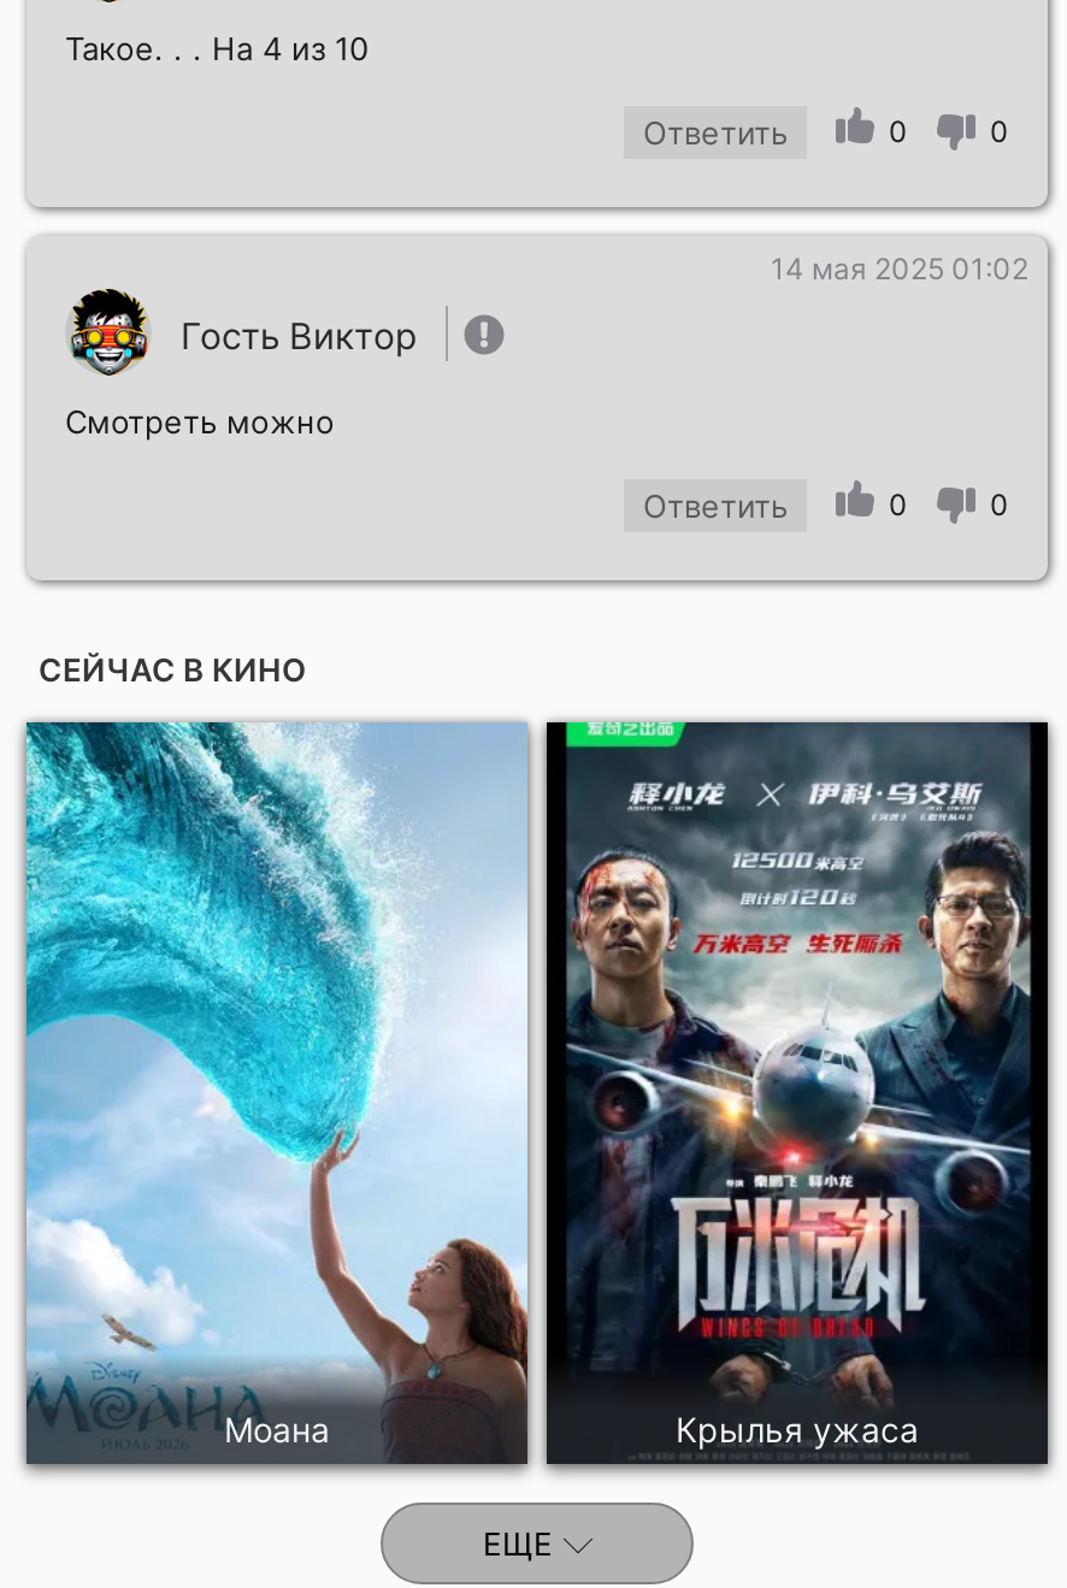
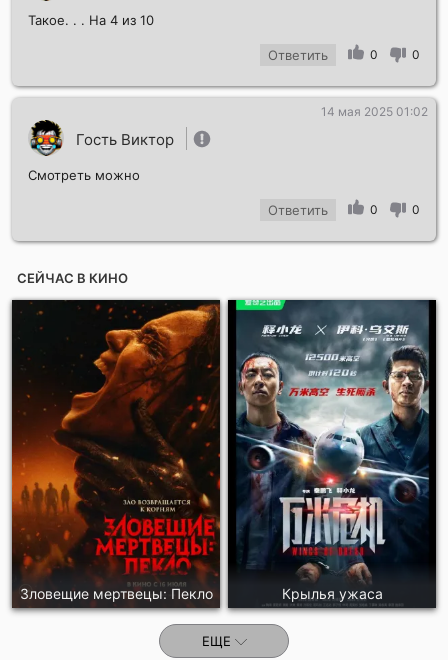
- [image]
- Моана
+ [image]
+ Зловещие мертвецы: Пекло
